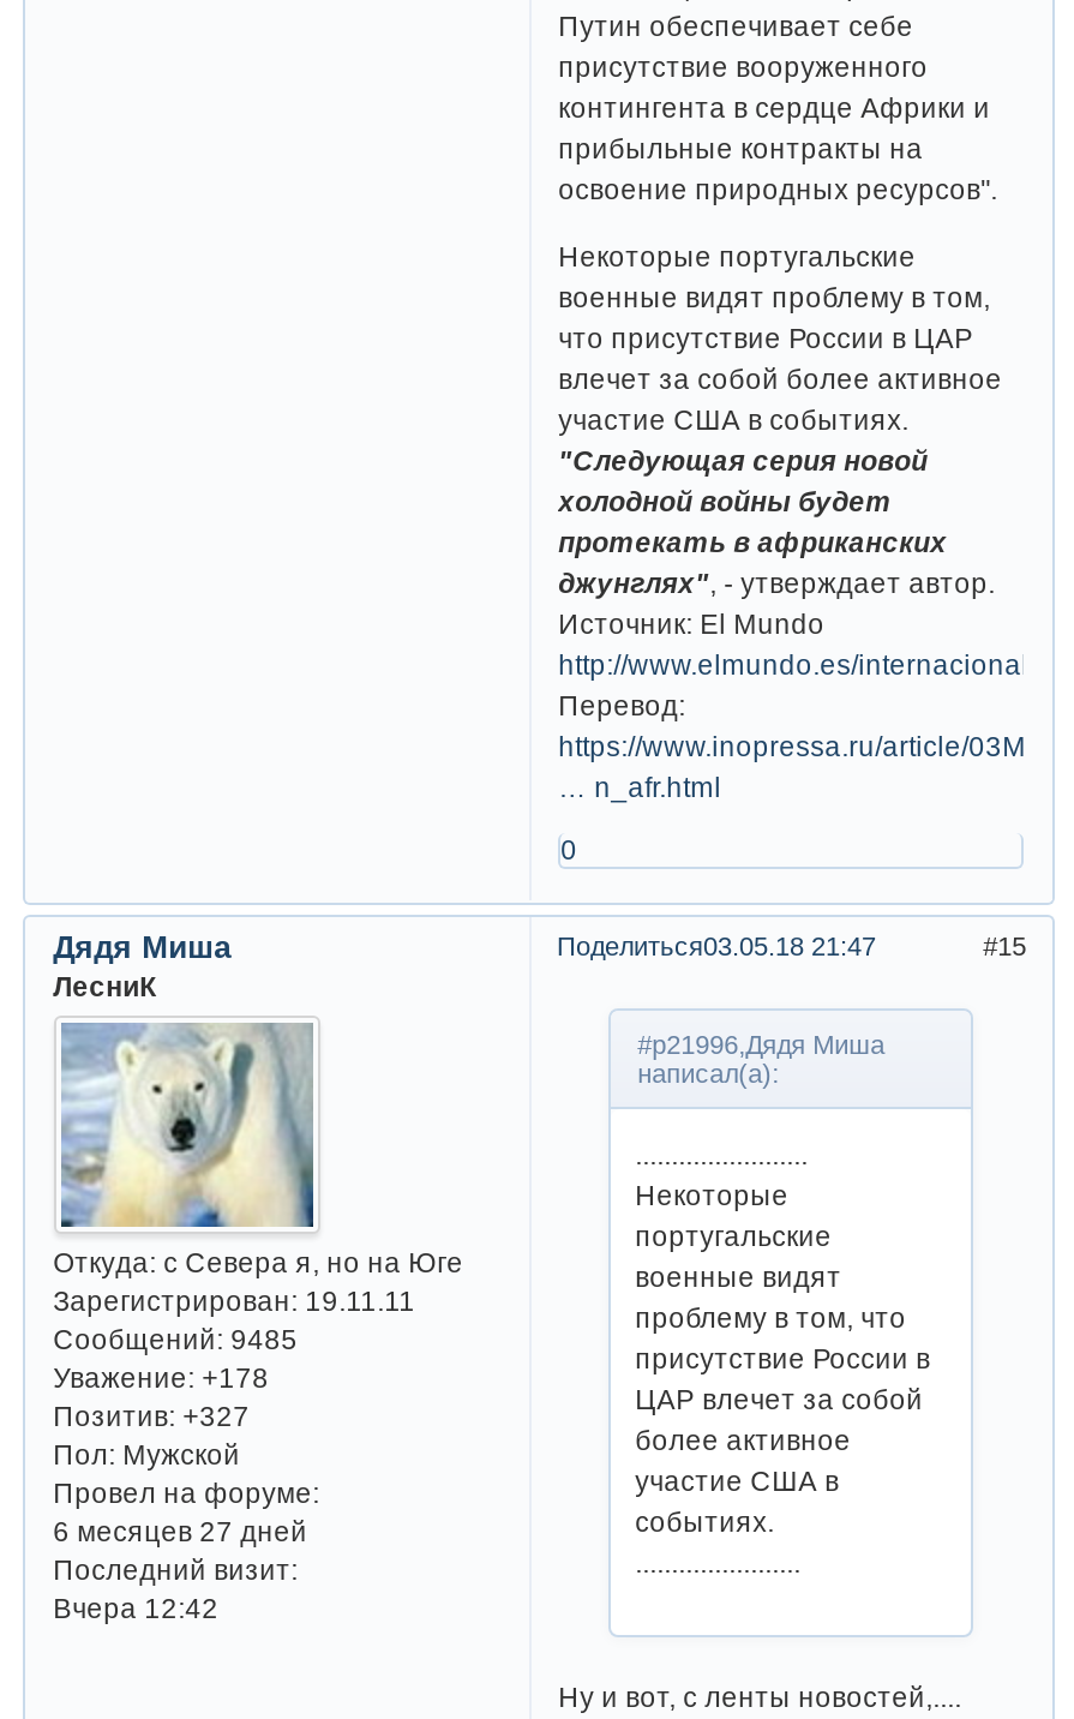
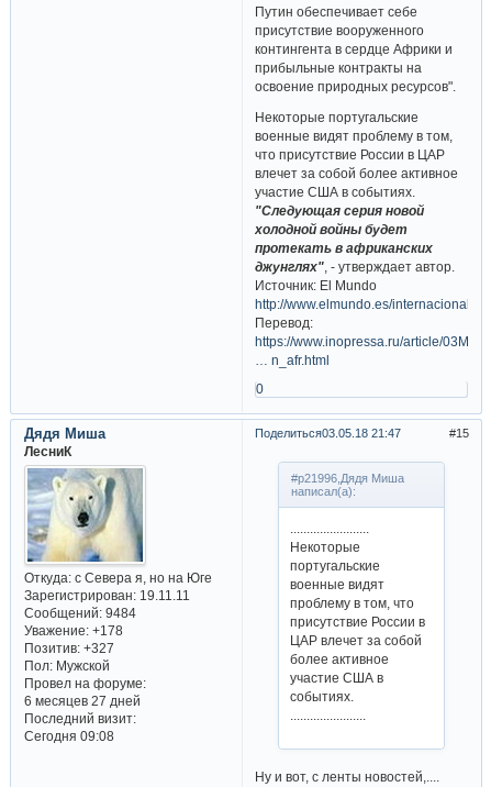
- Сообщений: 9485
+ Сообщений: 9484

- Вчера 12:42
+ Сегодня 09:08
